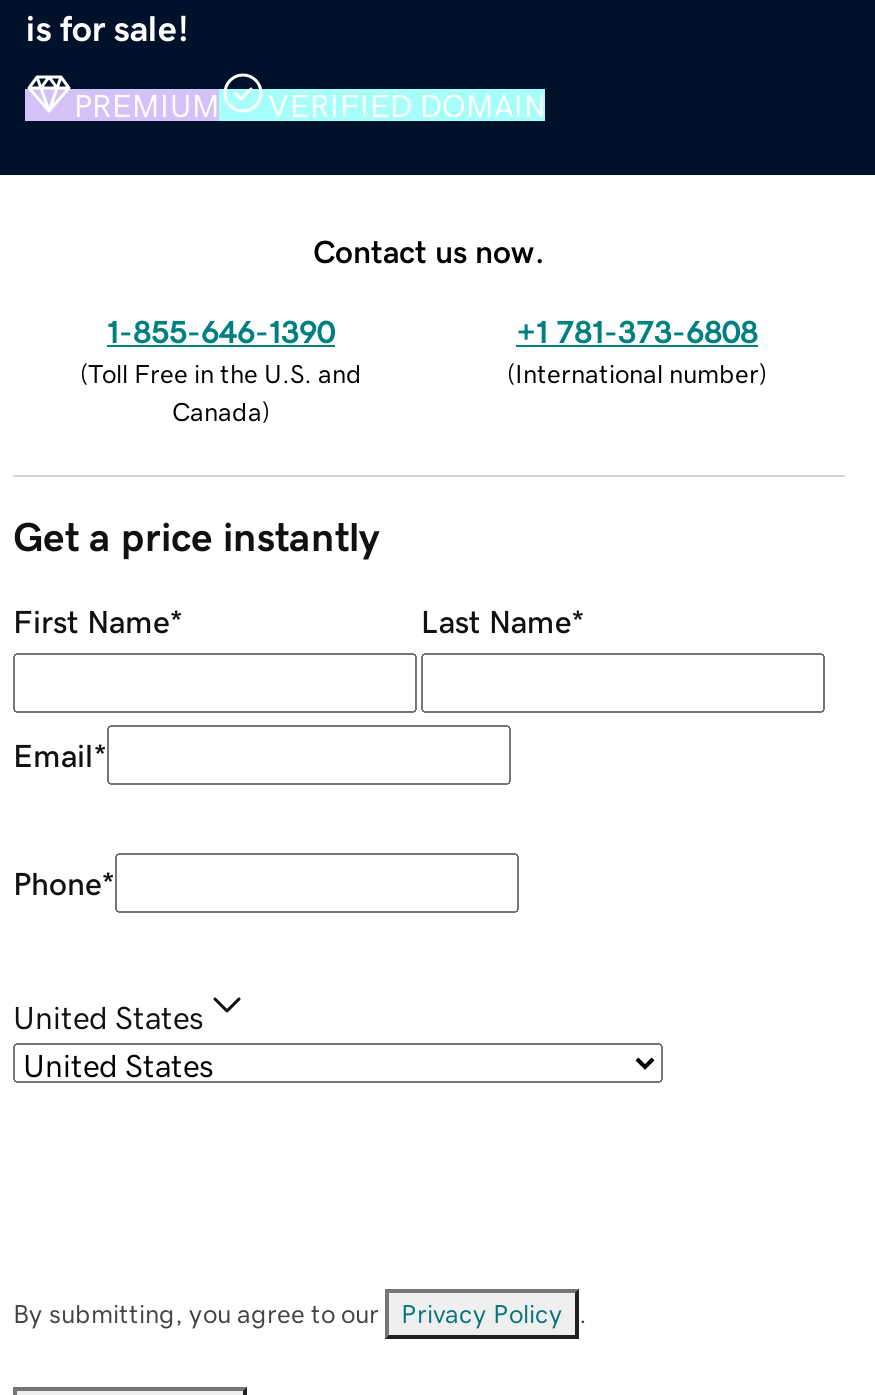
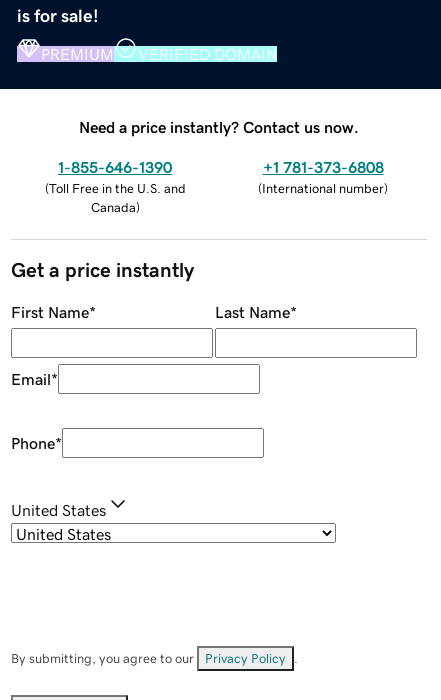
- Contact us now.
+ Need a price instantly? Contact us now.
